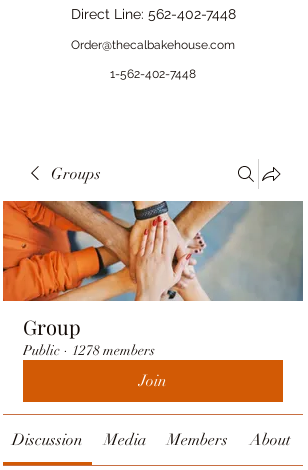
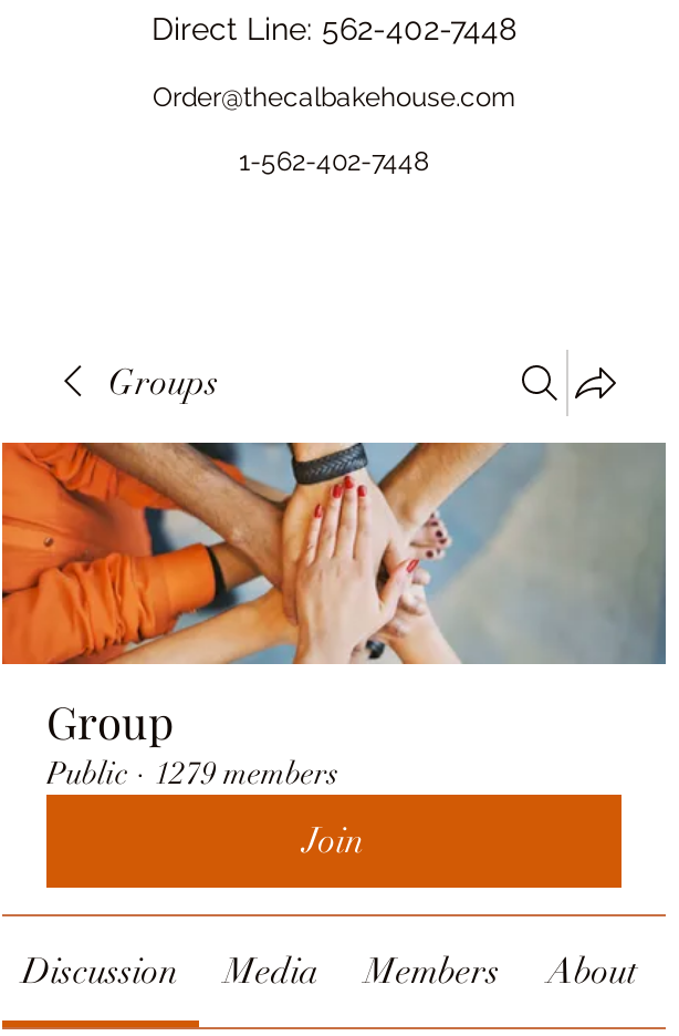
- Public · 1278 members
+ Public · 1279 members
